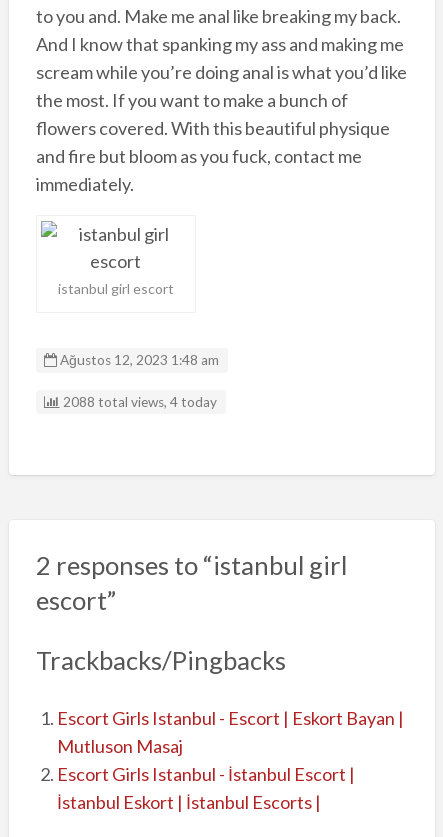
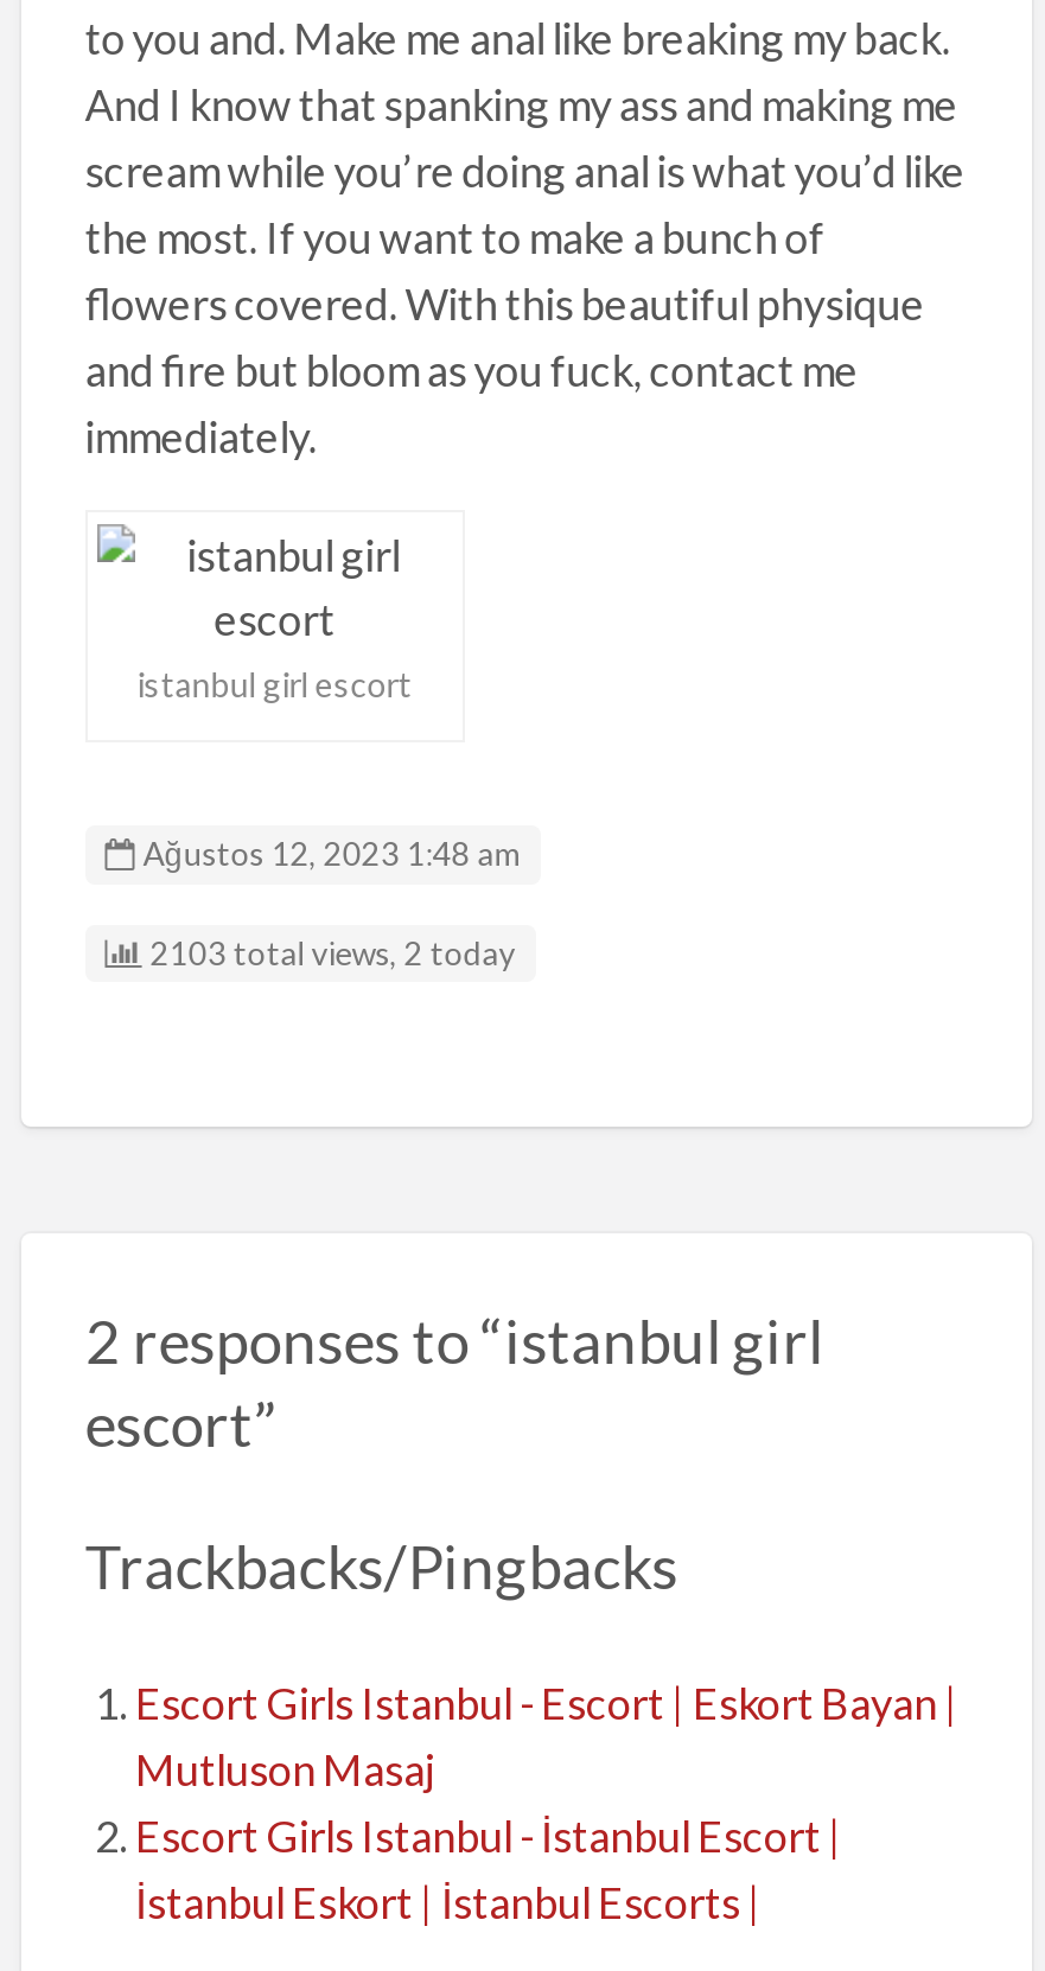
- 2088 total views, 4 today
+ 2103 total views, 2 today
